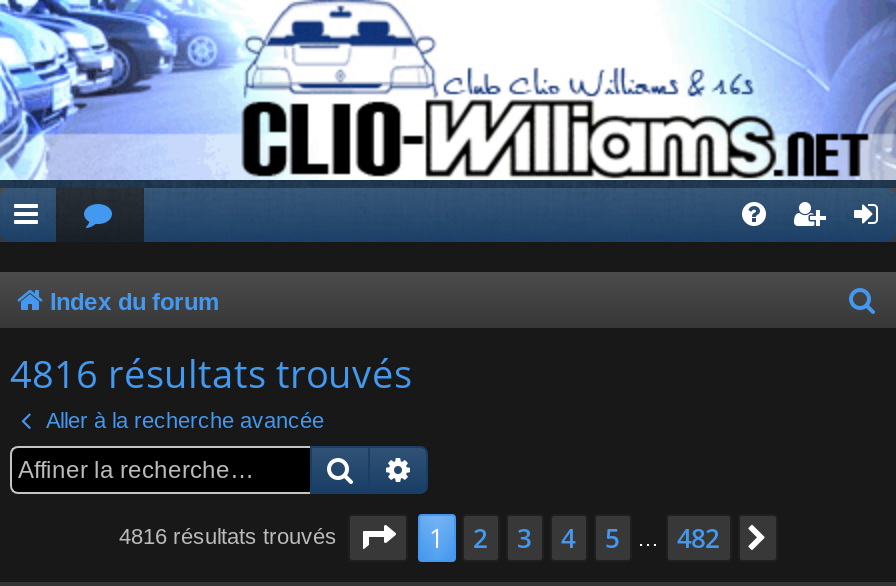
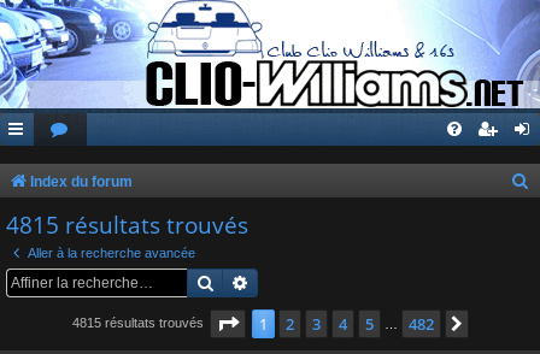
- 4816 résultats trouvés
+ 4815 résultats trouvés

- 4816 résultats trouvés
+ 4815 résultats trouvés
